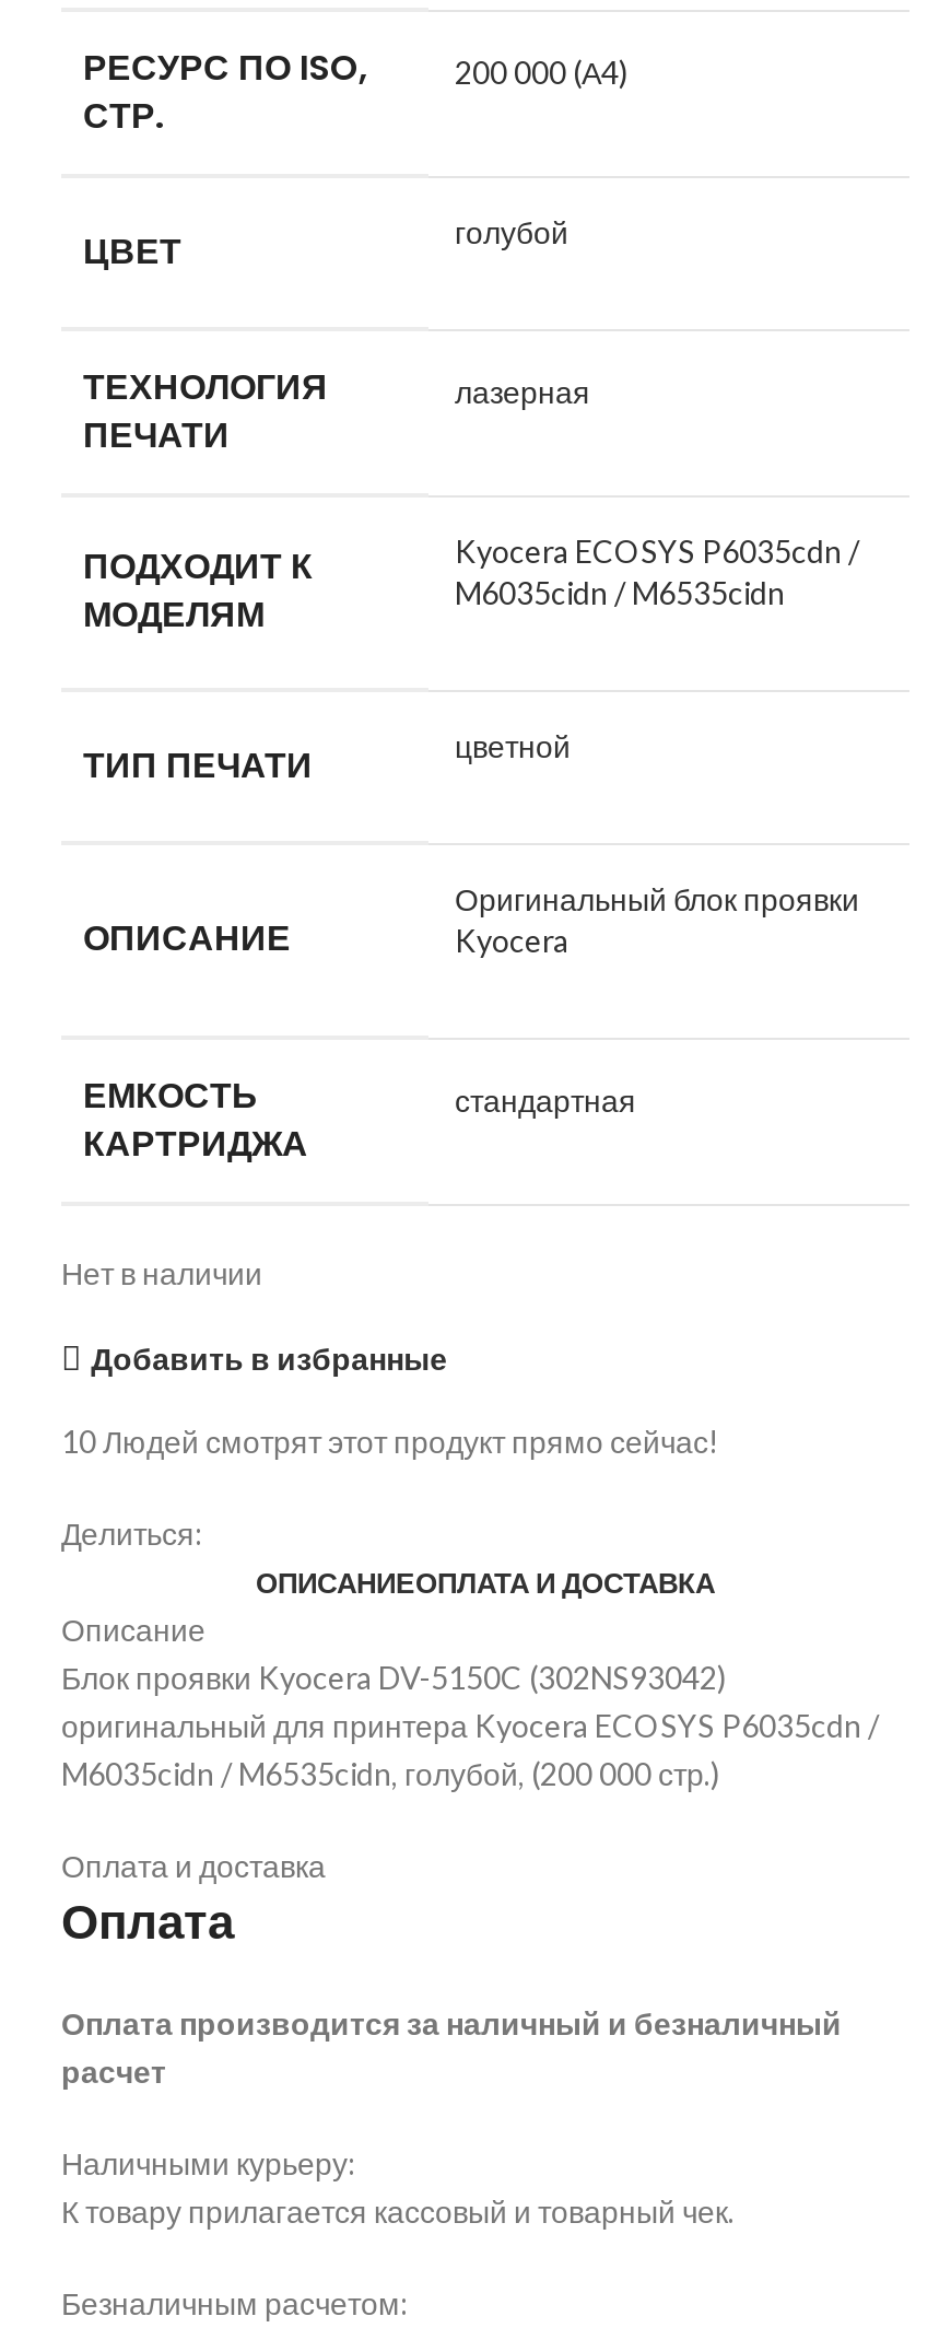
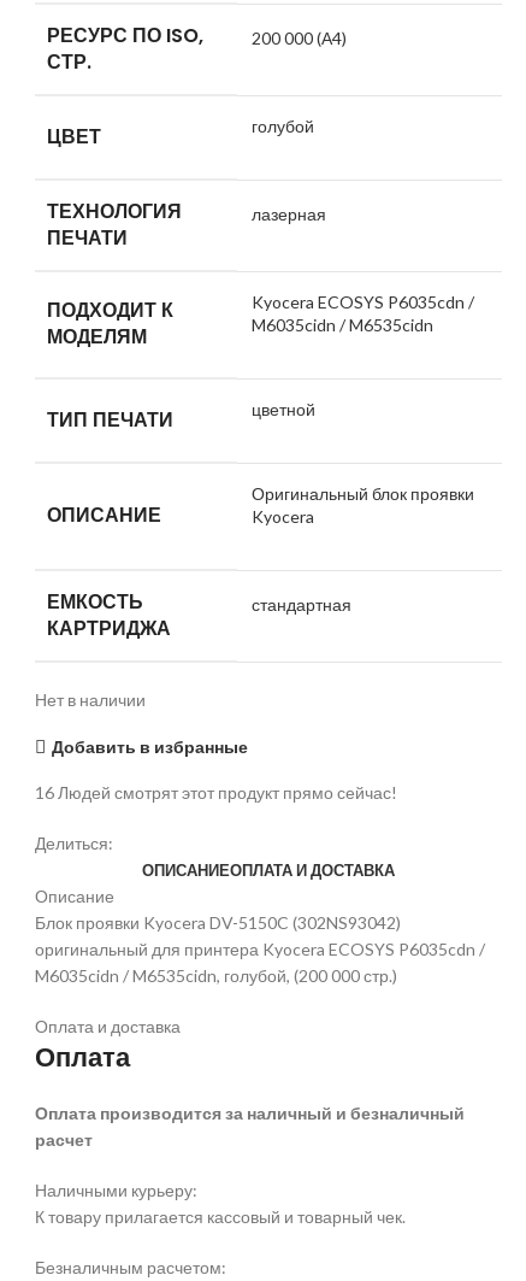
- 10 Людей смотрят этот продукт прямо сейчас!
+ 16 Людей смотрят этот продукт прямо сейчас!
